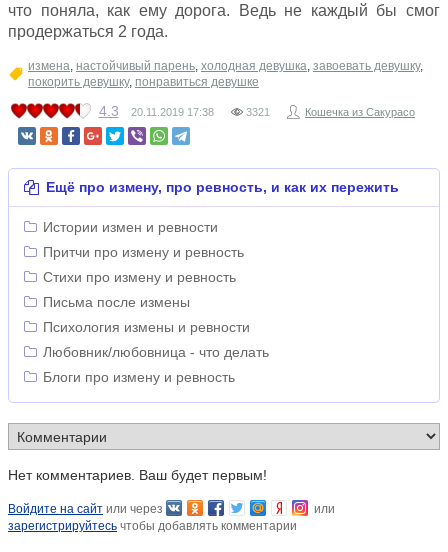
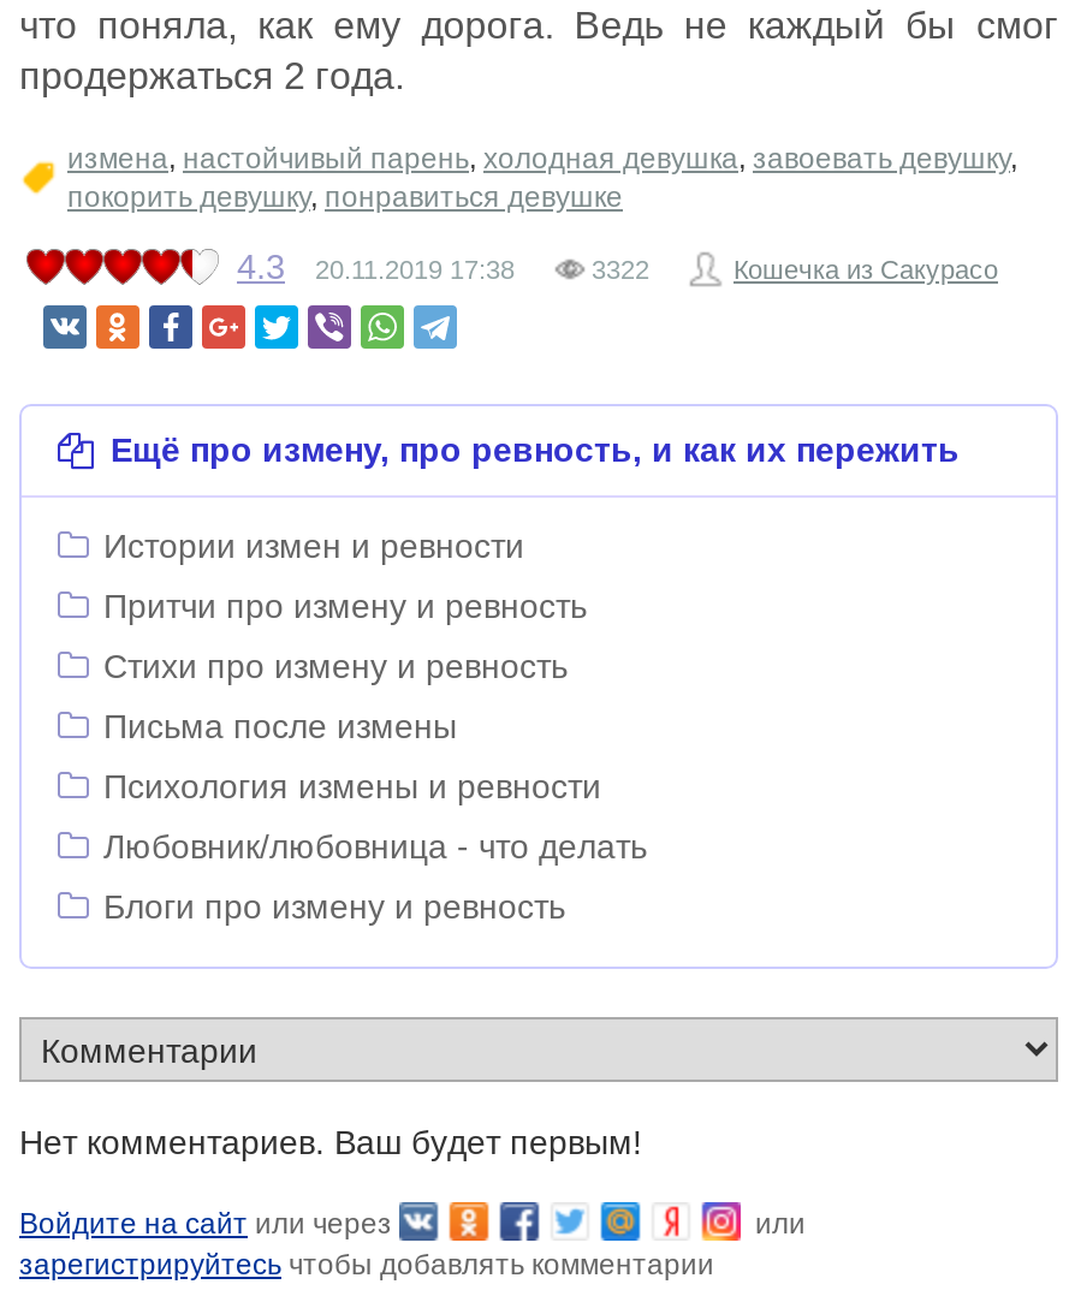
- 3321
+ 3322
